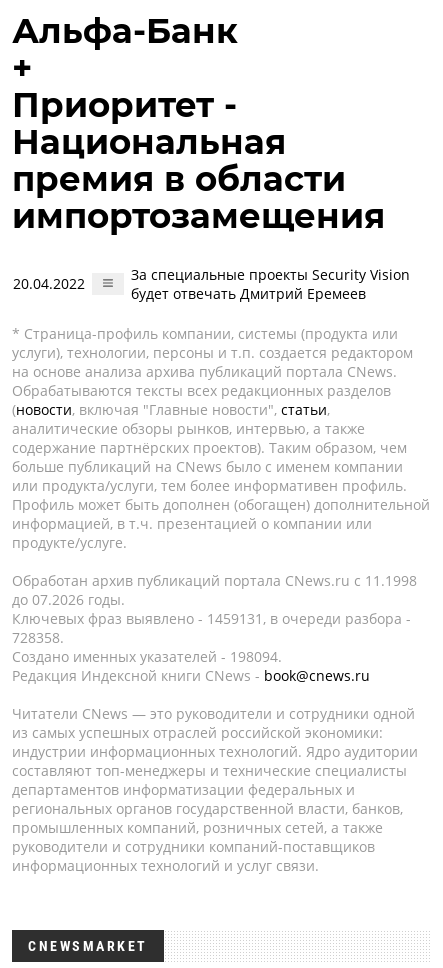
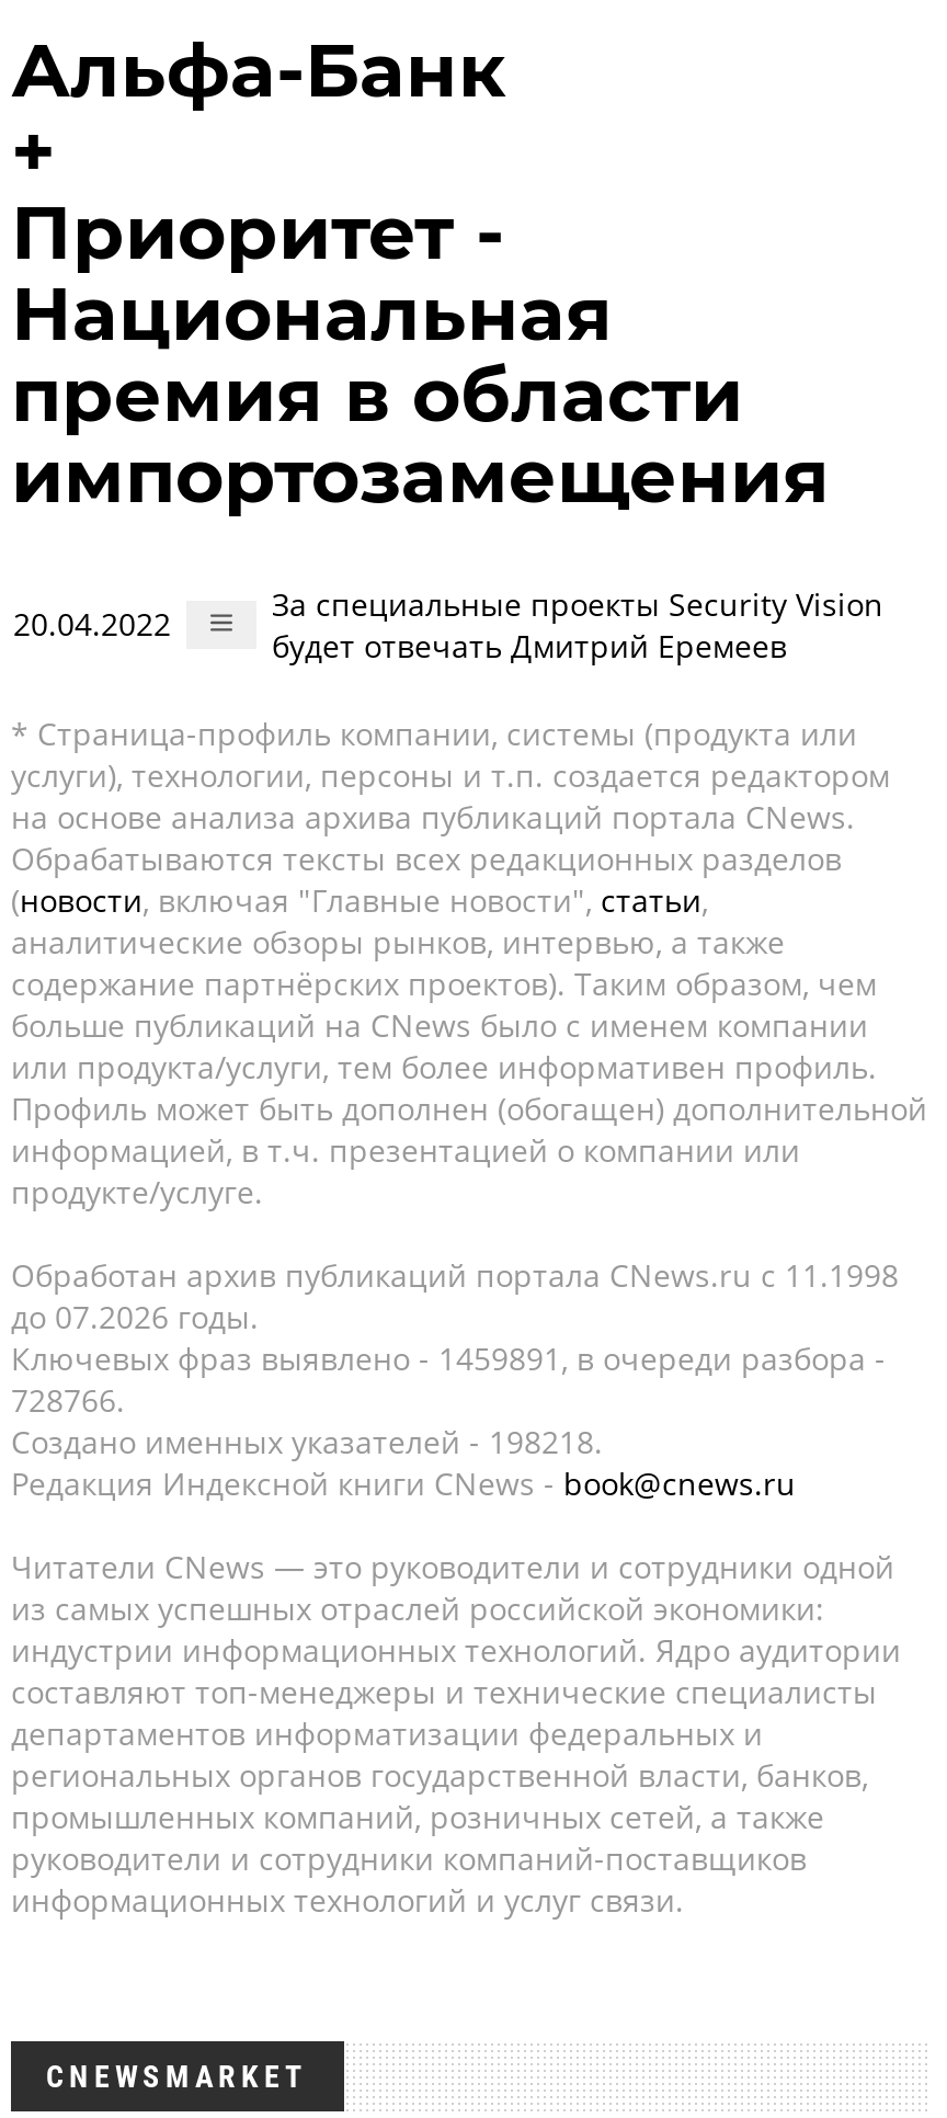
- Ключевых фраз выявлено - 1459131, в очереди разбора -
+ Ключевых фраз выявлено - 1459891, в очереди разбора -

- 728358.
+ 728766.

- Создано именных указателей - 198094.
+ Создано именных указателей - 198218.
